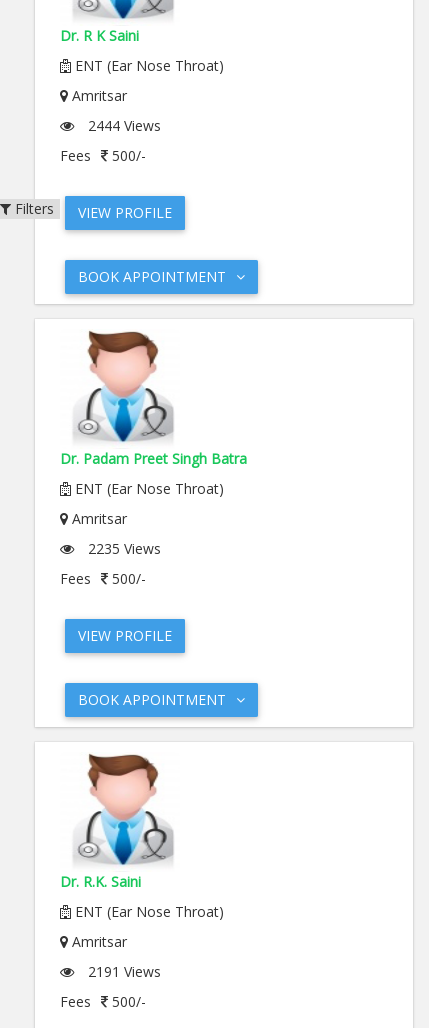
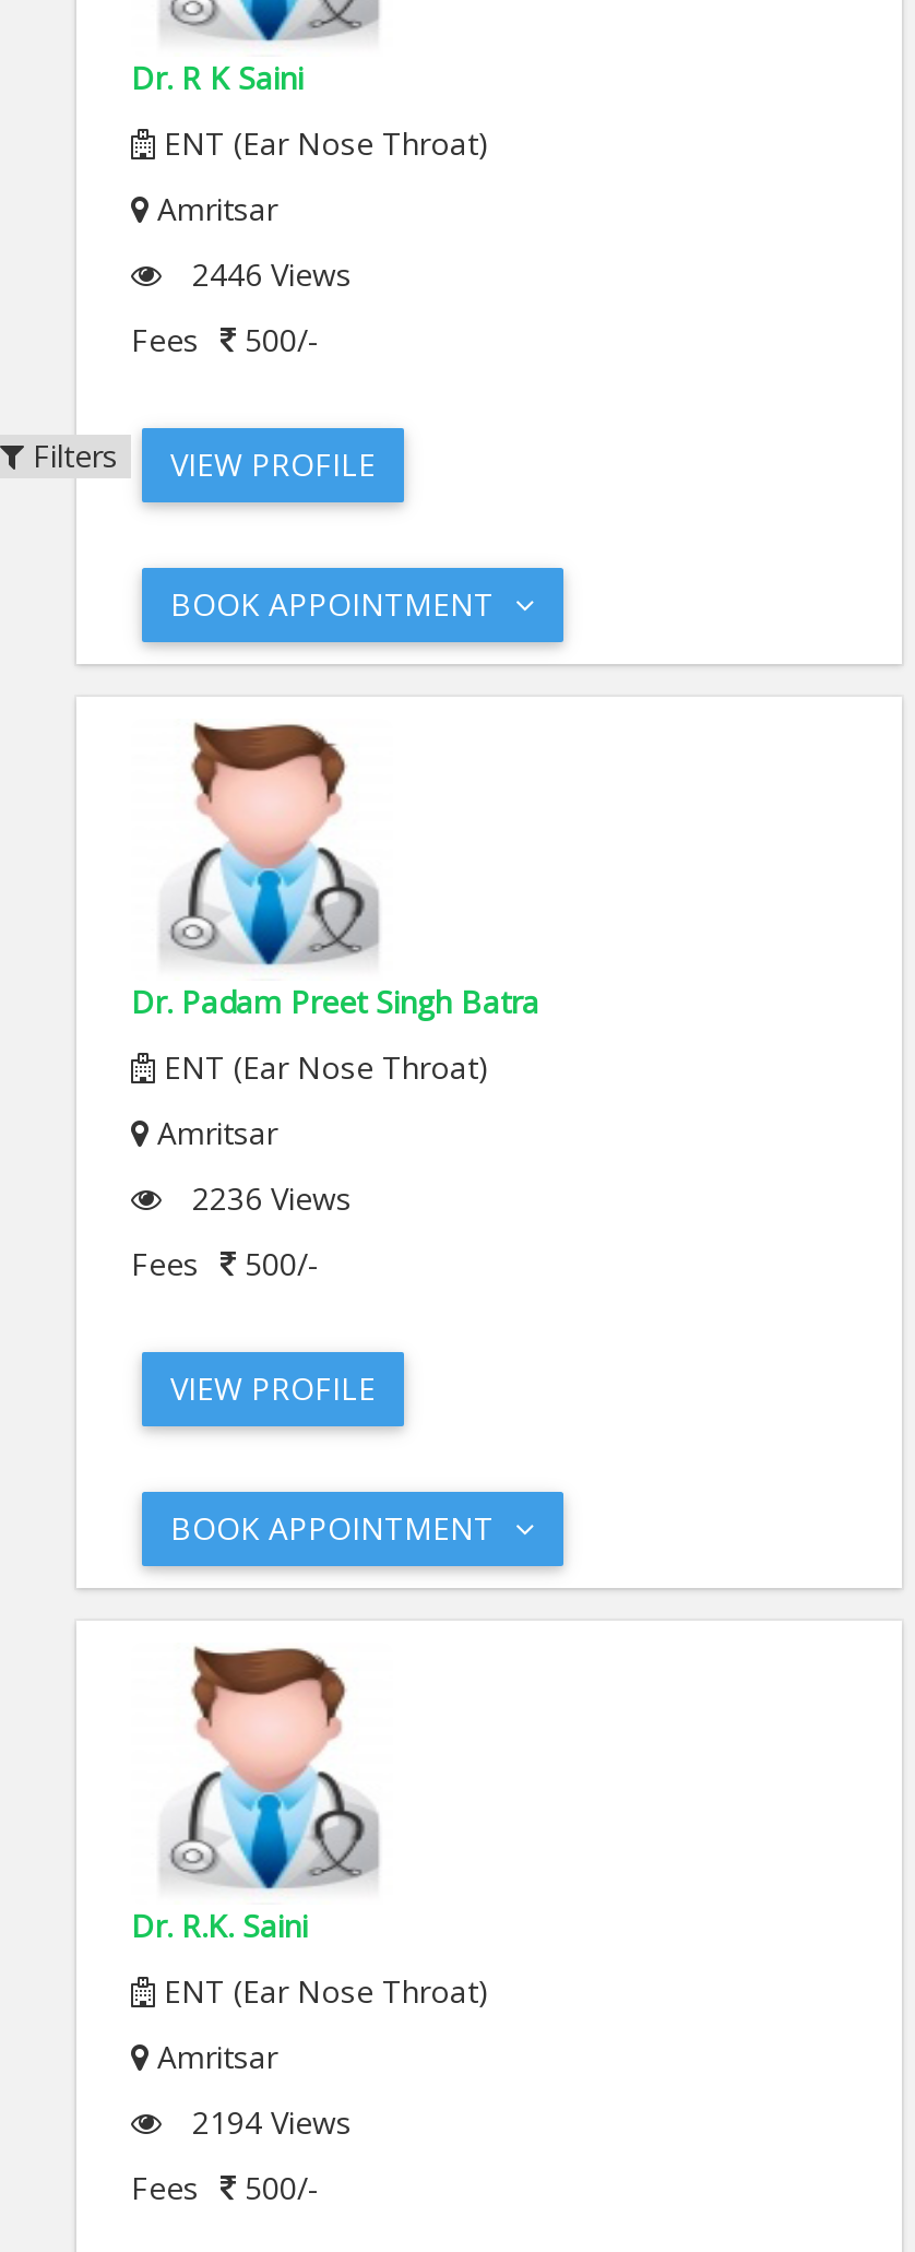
- 2444 Views
+ 2446 Views

- 2235 Views
+ 2236 Views

- 2191 Views
+ 2194 Views
